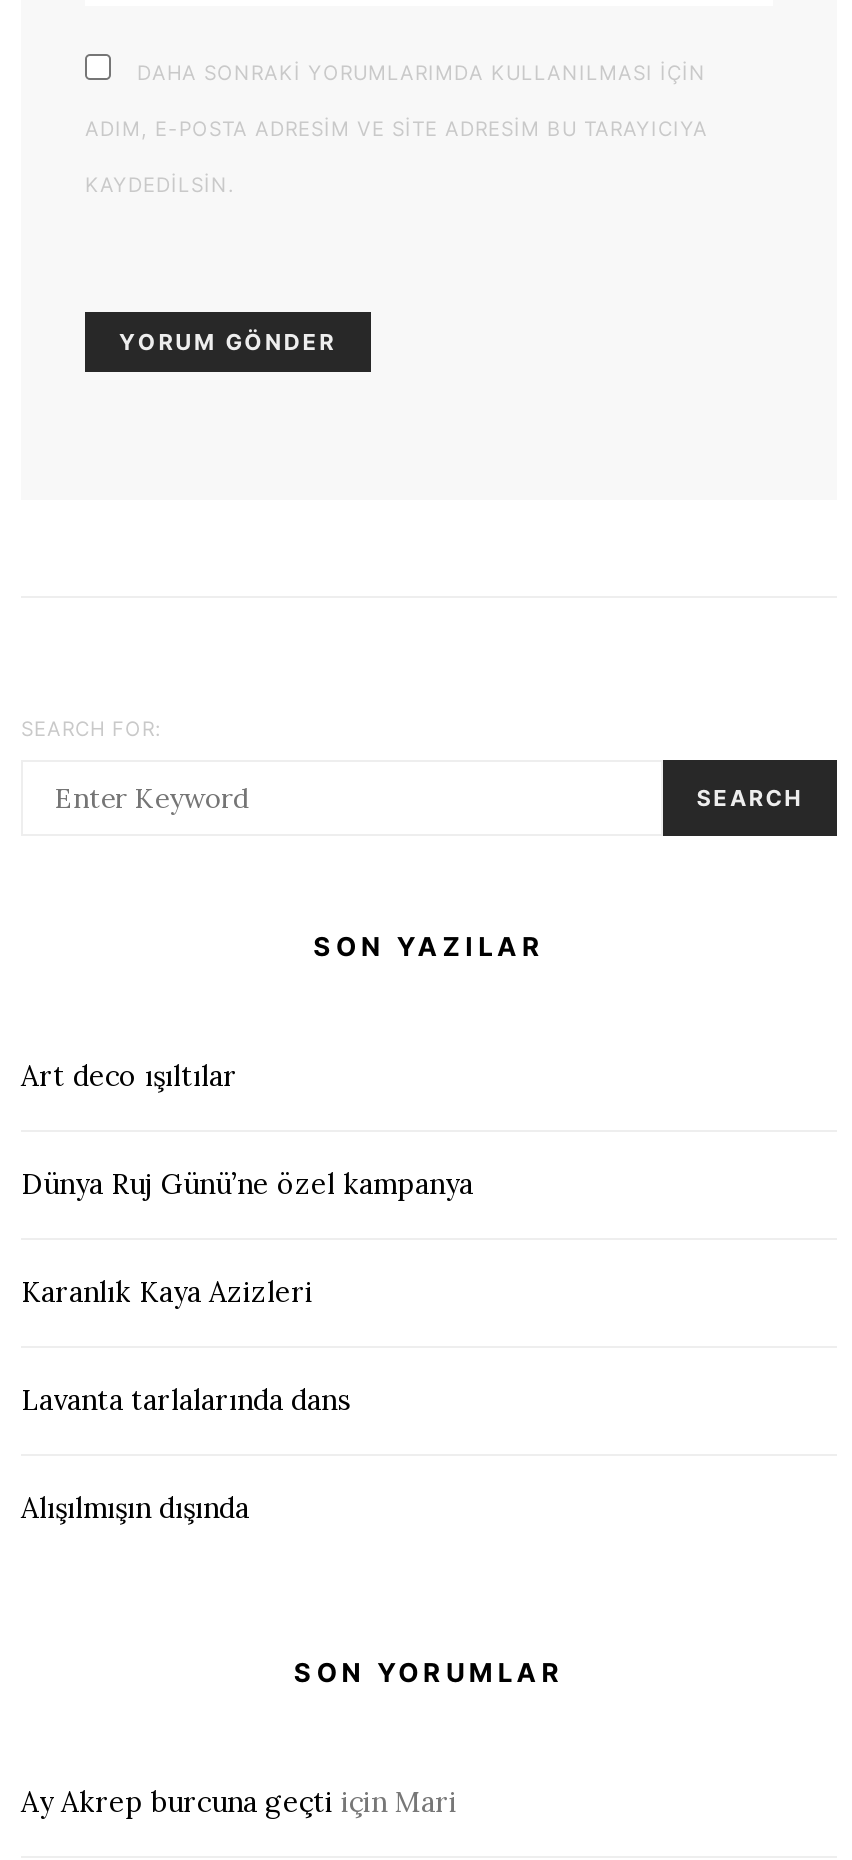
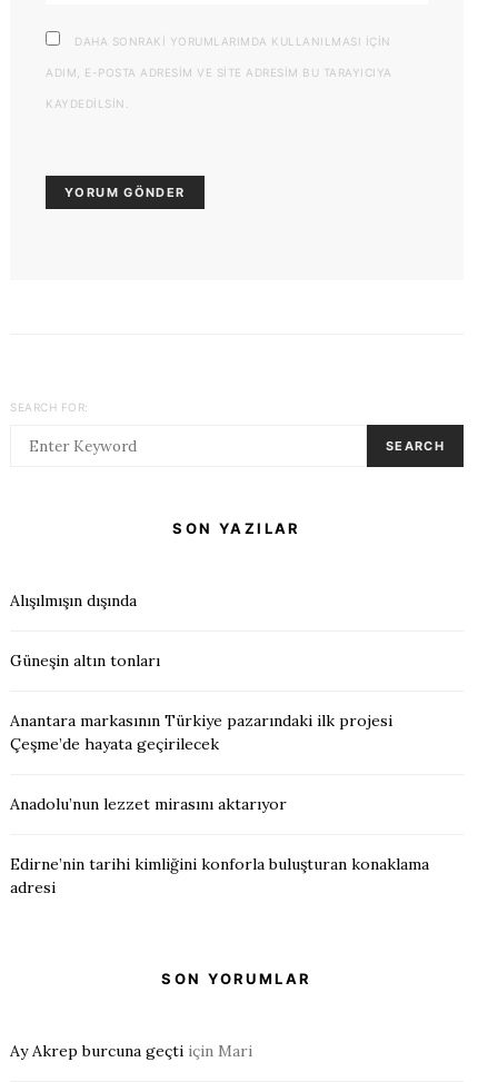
- Art deco ışıltılar
- Dünya Ruj Günü’ne özel kampanya
- Karanlık Kaya Azizleri
- Lavanta tarlalarında dans

moved up: Alışılmışın dışında

+ Güneşin altın tonları
+ Anantara markasının Türkiye pazarındaki ilk projesi
+ Çeşme’de hayata geçirilecek
+ Anadolu’nun lezzet mirasını aktarıyor
+ Edirne’nin tarihi kimliğini konforla buluşturan konaklama
+ adresi
